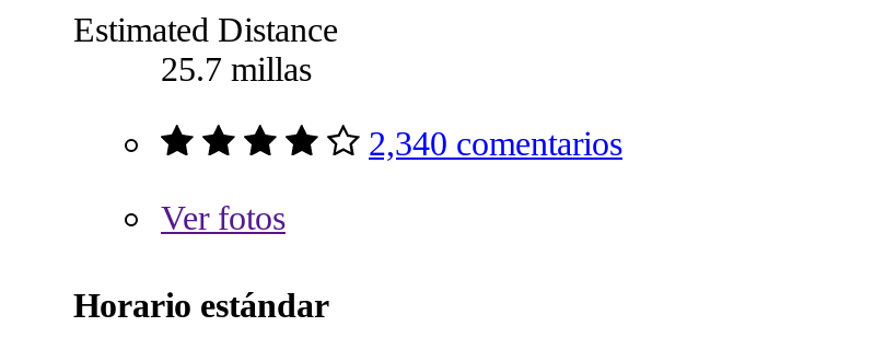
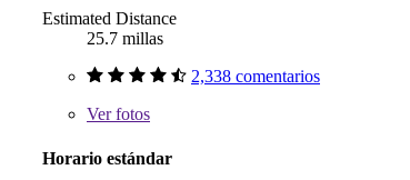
- 2,340 comentarios
+ 2,338 comentarios
